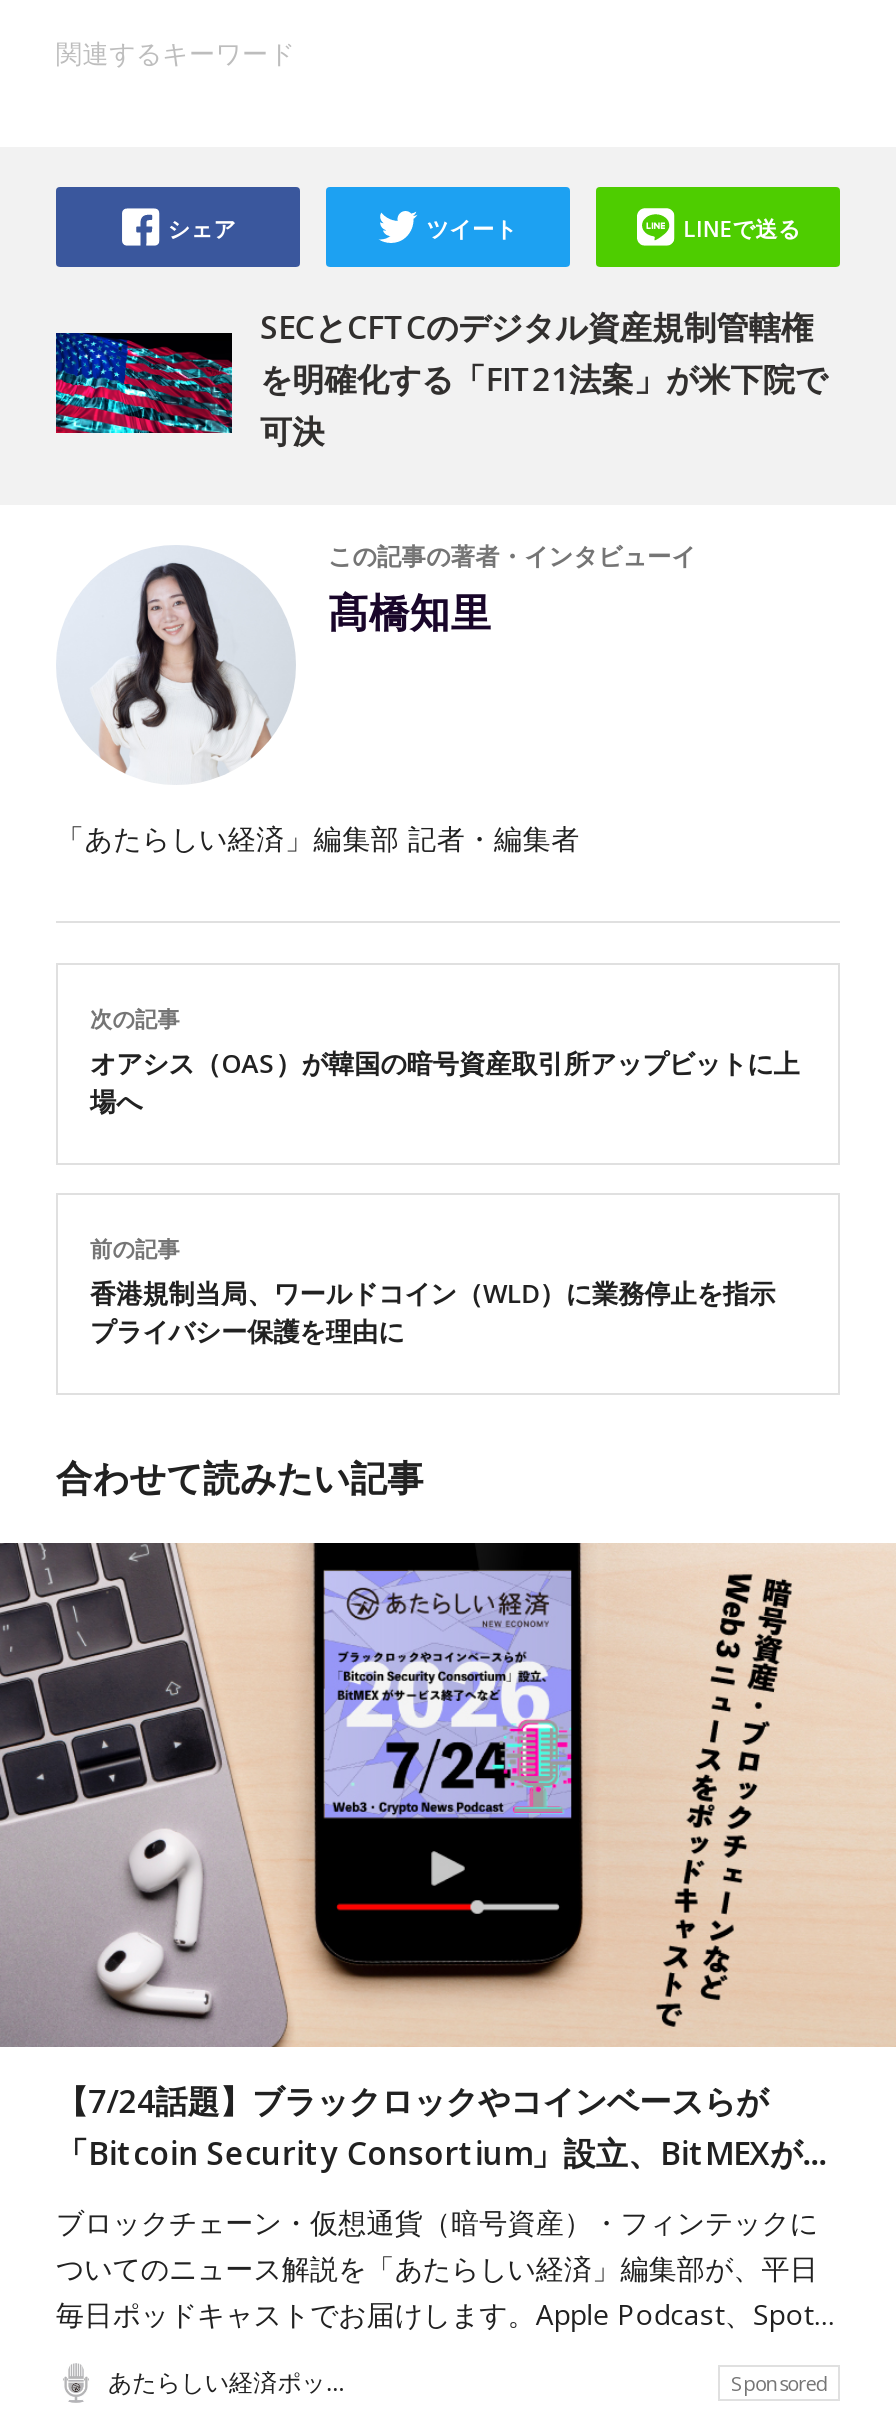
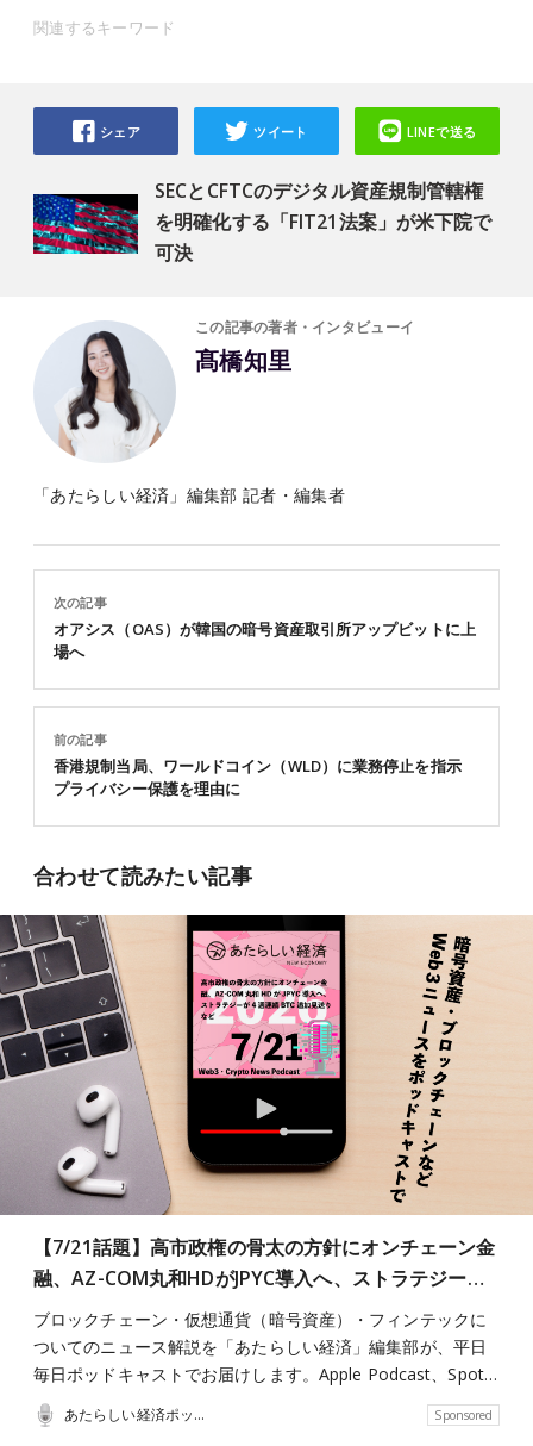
- [image]
+ [image]

- 【7/24話題】ブラックロックやコインベースらが
- 「Bitcoin Security Consortium」設立、BitMEXが…
+ 【7/21話題】高市政権の骨太の方針にオンチェーン金
+ 融、AZ-COM丸和HDがJPYC導入へ、ストラテジー…
